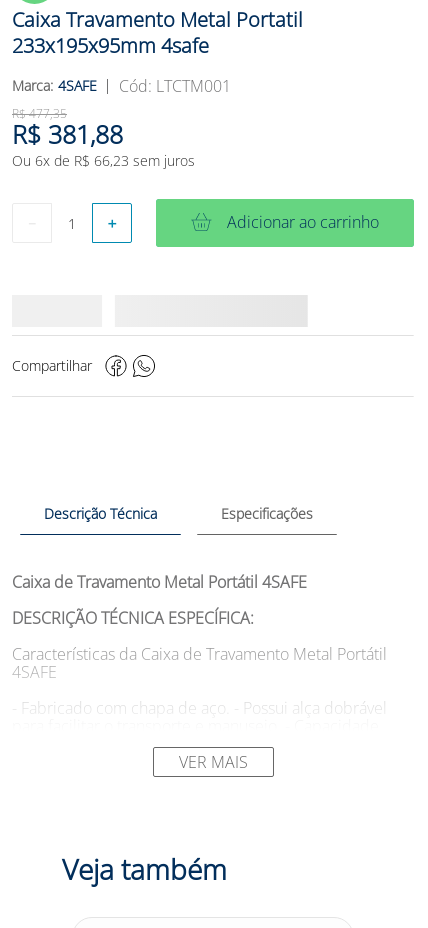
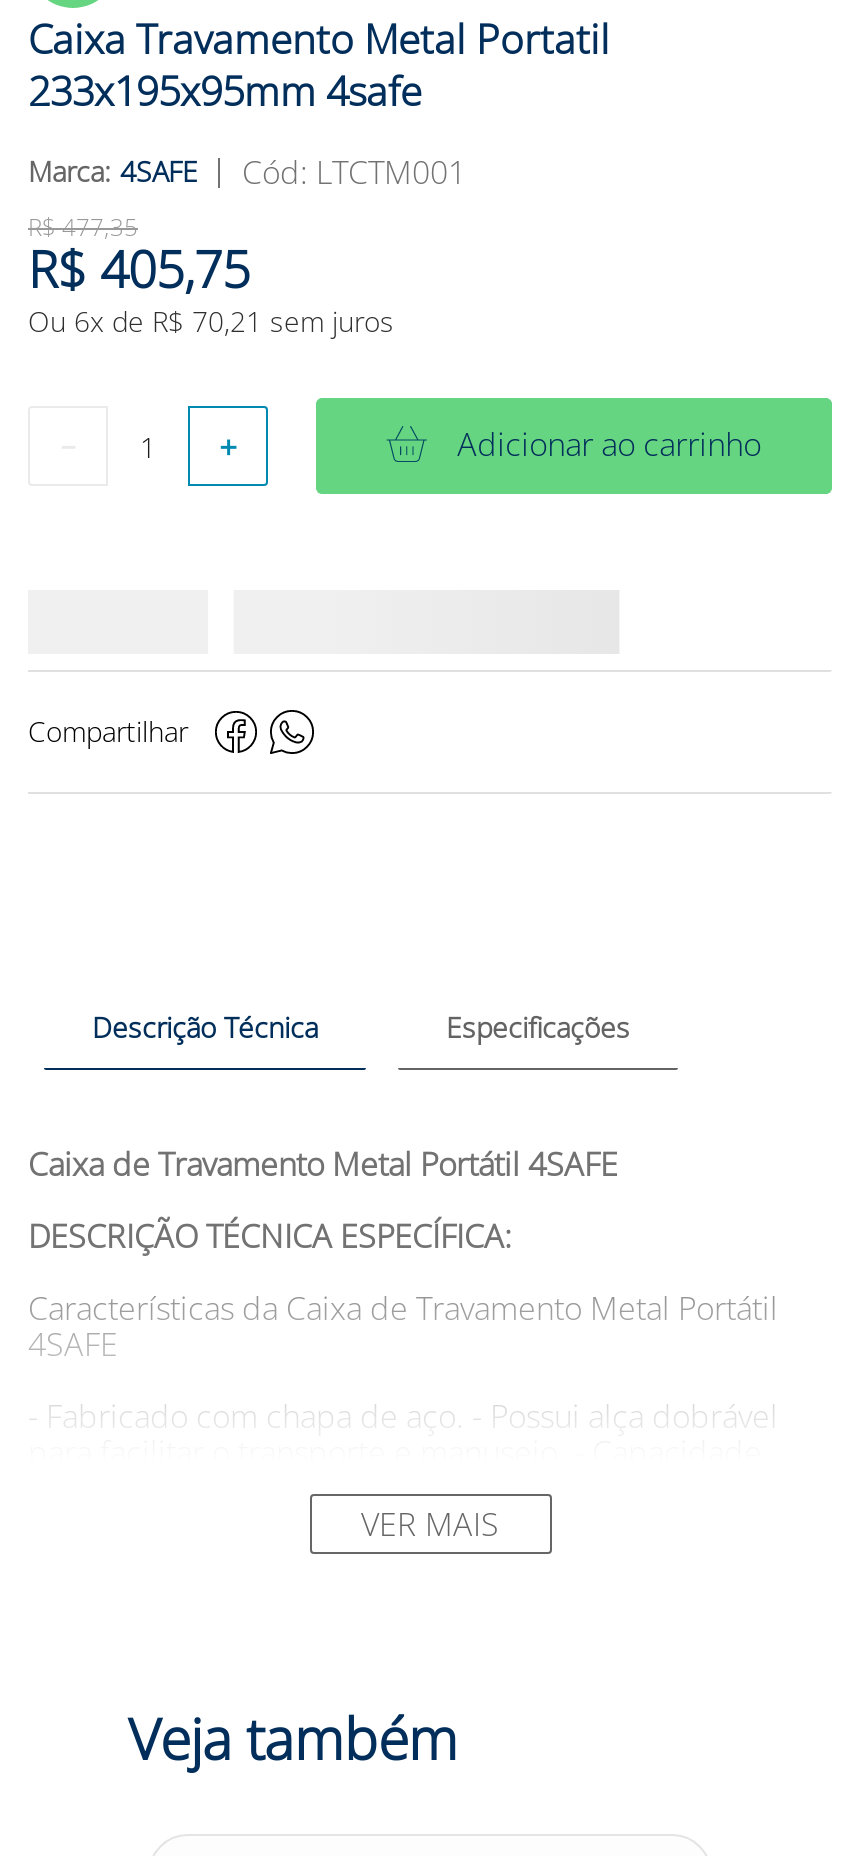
- R$ 381,88
+ R$ 405,75

- Ou 6x de R$ 66,23 sem juros
+ Ou 6x de R$ 70,21 sem juros
